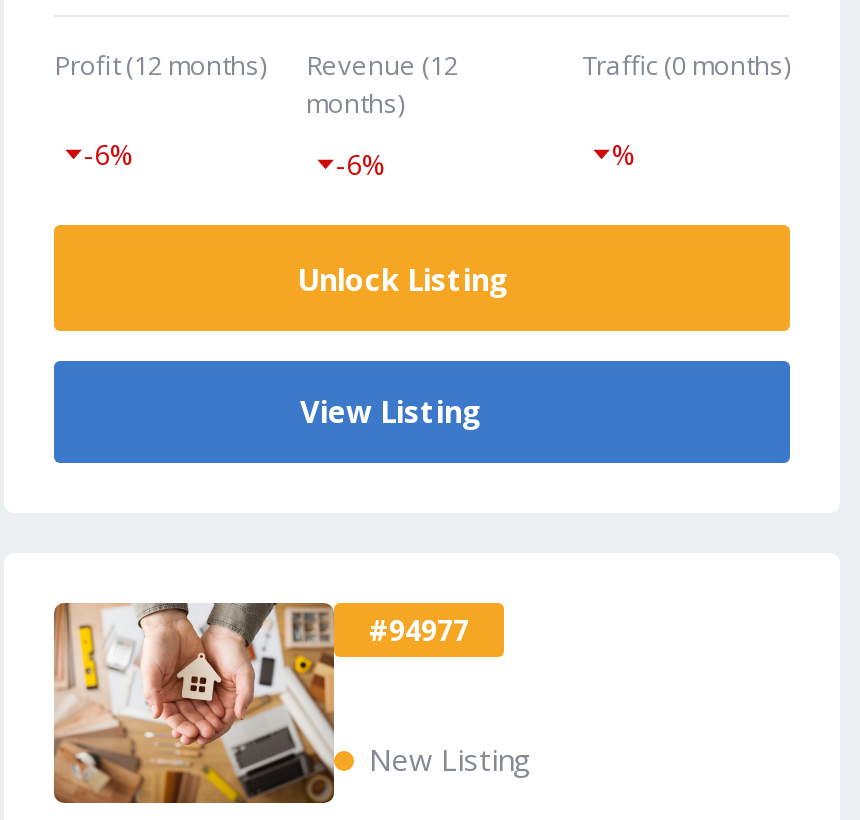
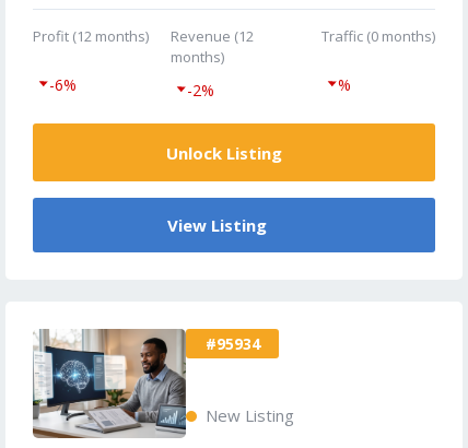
- -6%
+ -2%

- [image]
- #94977
+ [image]
+ #95934
